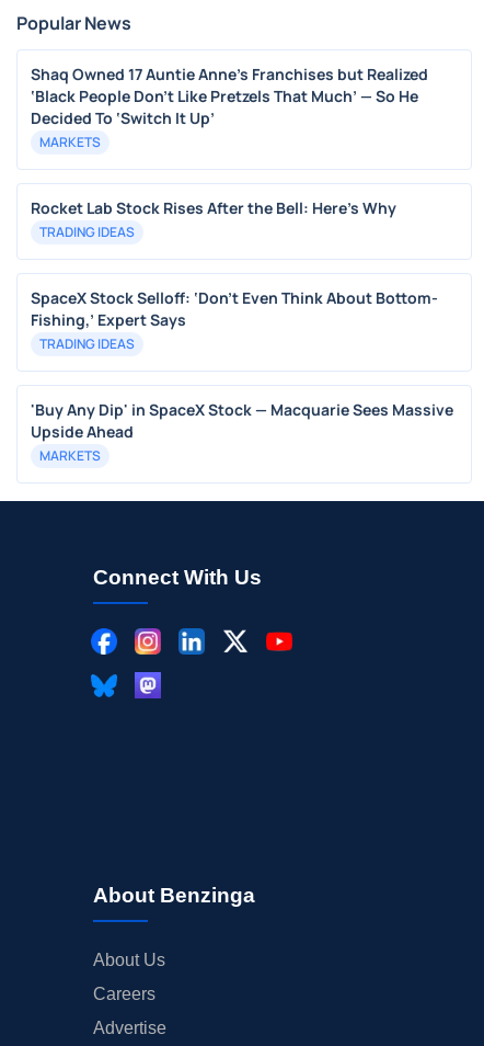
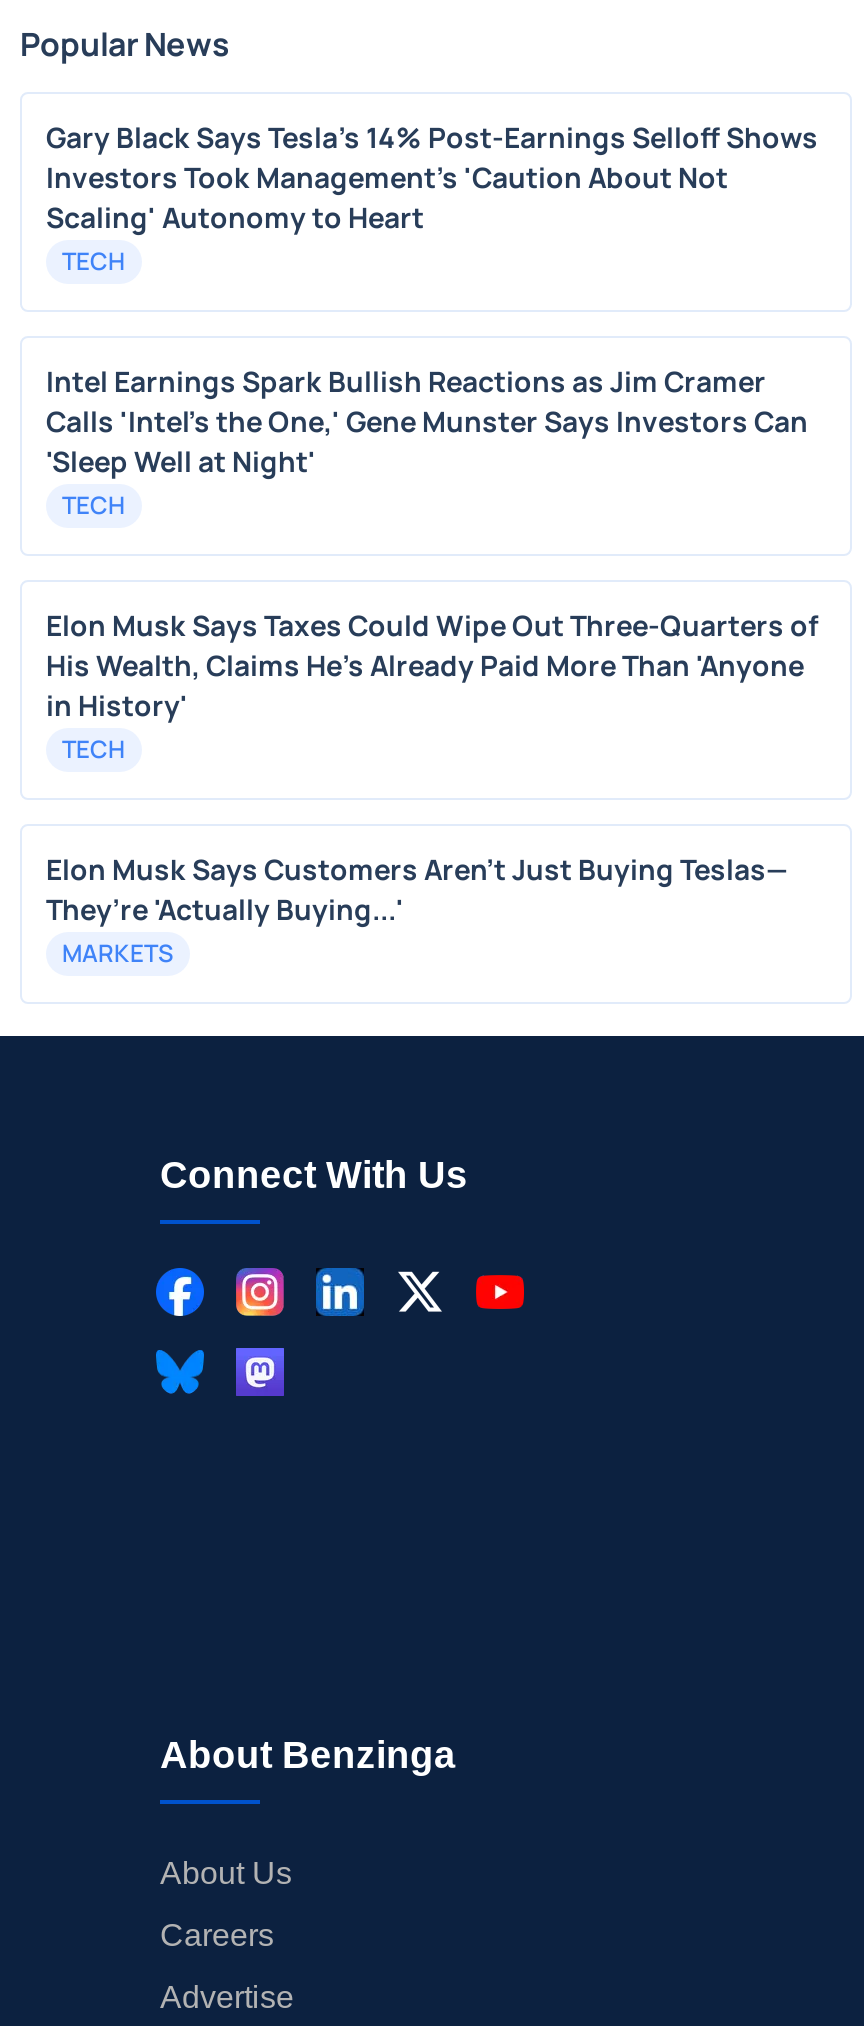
- Shaq Owned 17 Auntie Anne’s Franchises but Realized
- ‘Black People Don’t Like Pretzels That Much’ — So He
- Decided To ‘Switch It Up’
- MARKETS
+ Gary Black Says Tesla's 14% Post-Earnings Selloff Shows
+ Investors Took Management's 'Caution About Not
+ Scaling' Autonomy to Heart
+ TECH

- Rocket Lab Stock Rises After the Bell: Here's Why
- TRADING IDEAS
+ Intel Earnings Spark Bullish Reactions as Jim Cramer
+ Calls 'Intel's the One,' Gene Munster Says Investors Can
+ 'Sleep Well at Night'
+ TECH

- SpaceX Stock Selloff: ‘Don’t Even Think About Bottom-
- Fishing,’ Expert Says
- TRADING IDEAS
+ Elon Musk Says Taxes Could Wipe Out Three-Quarters of
+ His Wealth, Claims He's Already Paid More Than 'Anyone
+ in History'
+ TECH

- 'Buy Any Dip' in SpaceX Stock — Macquarie Sees Massive
- Upside Ahead
+ Elon Musk Says Customers Aren’t Just Buying Teslas—
+ They’re 'Actually Buying...'
